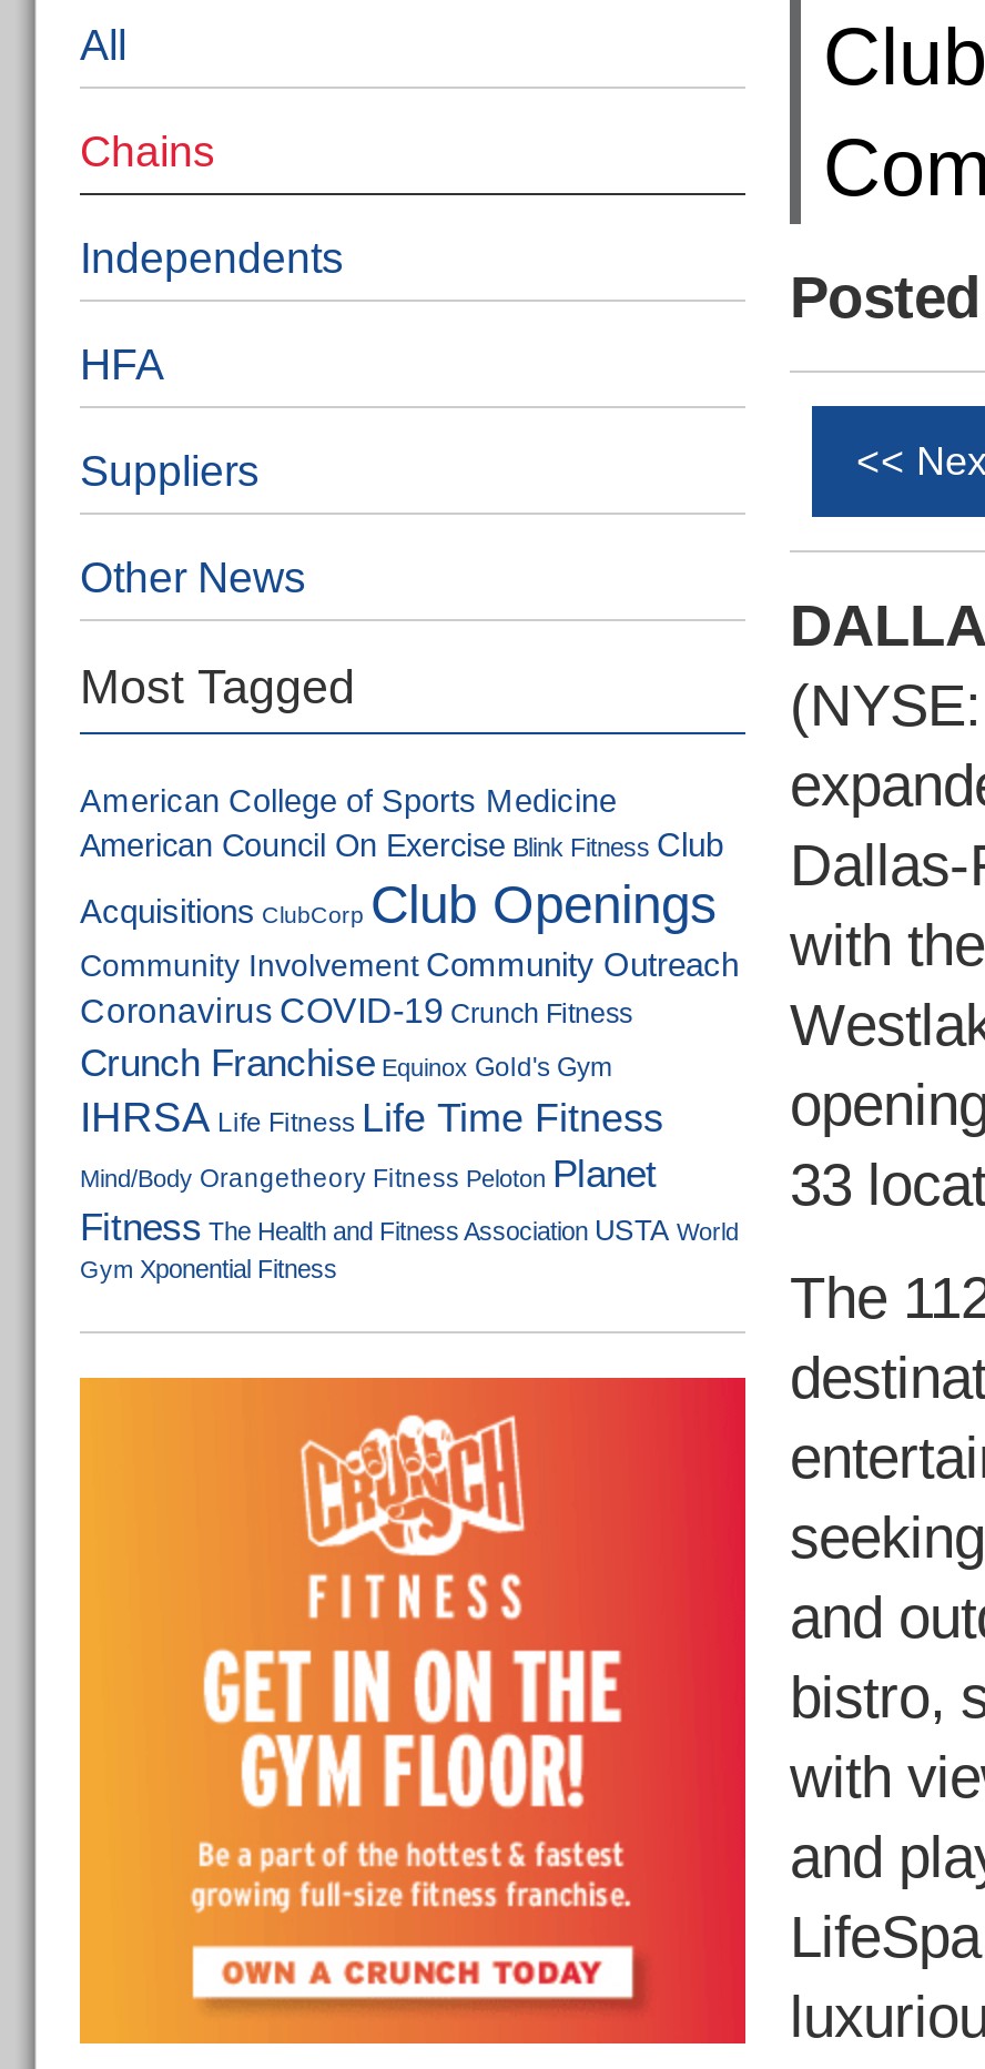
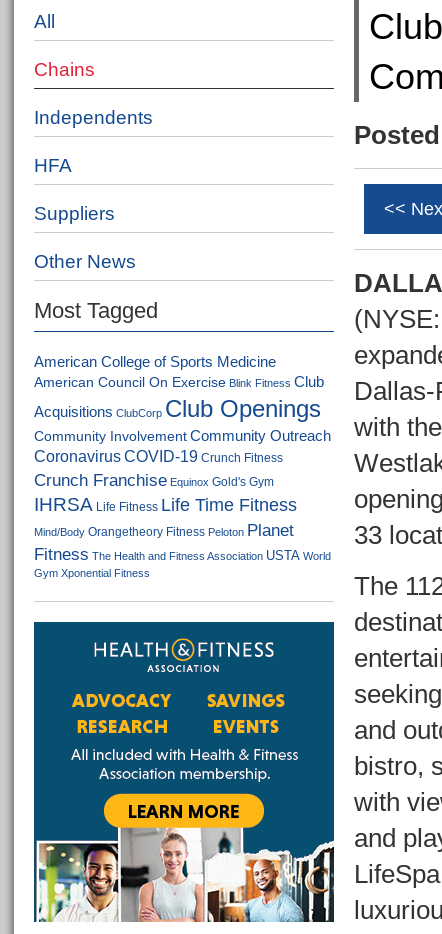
- [image]
+ [image]
